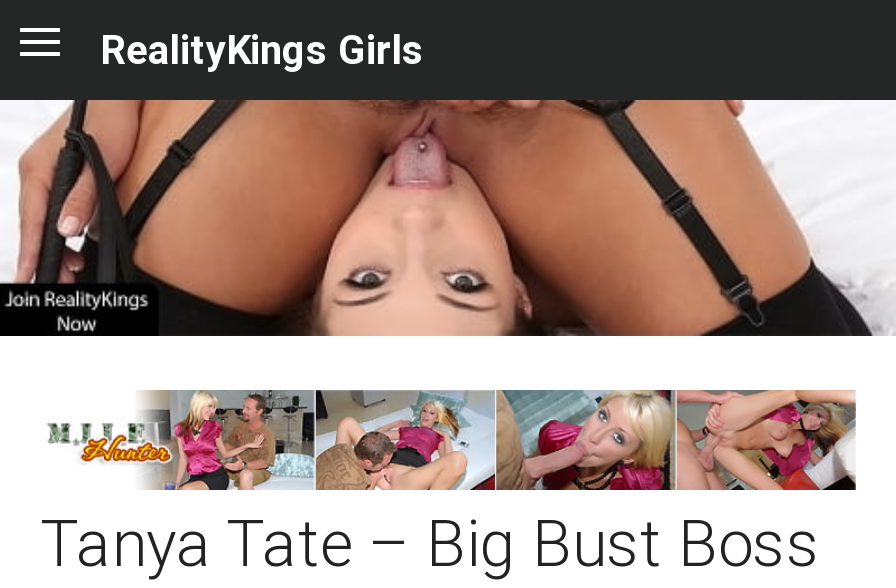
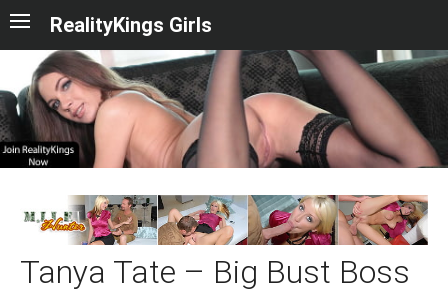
- [image]
+ [image]
